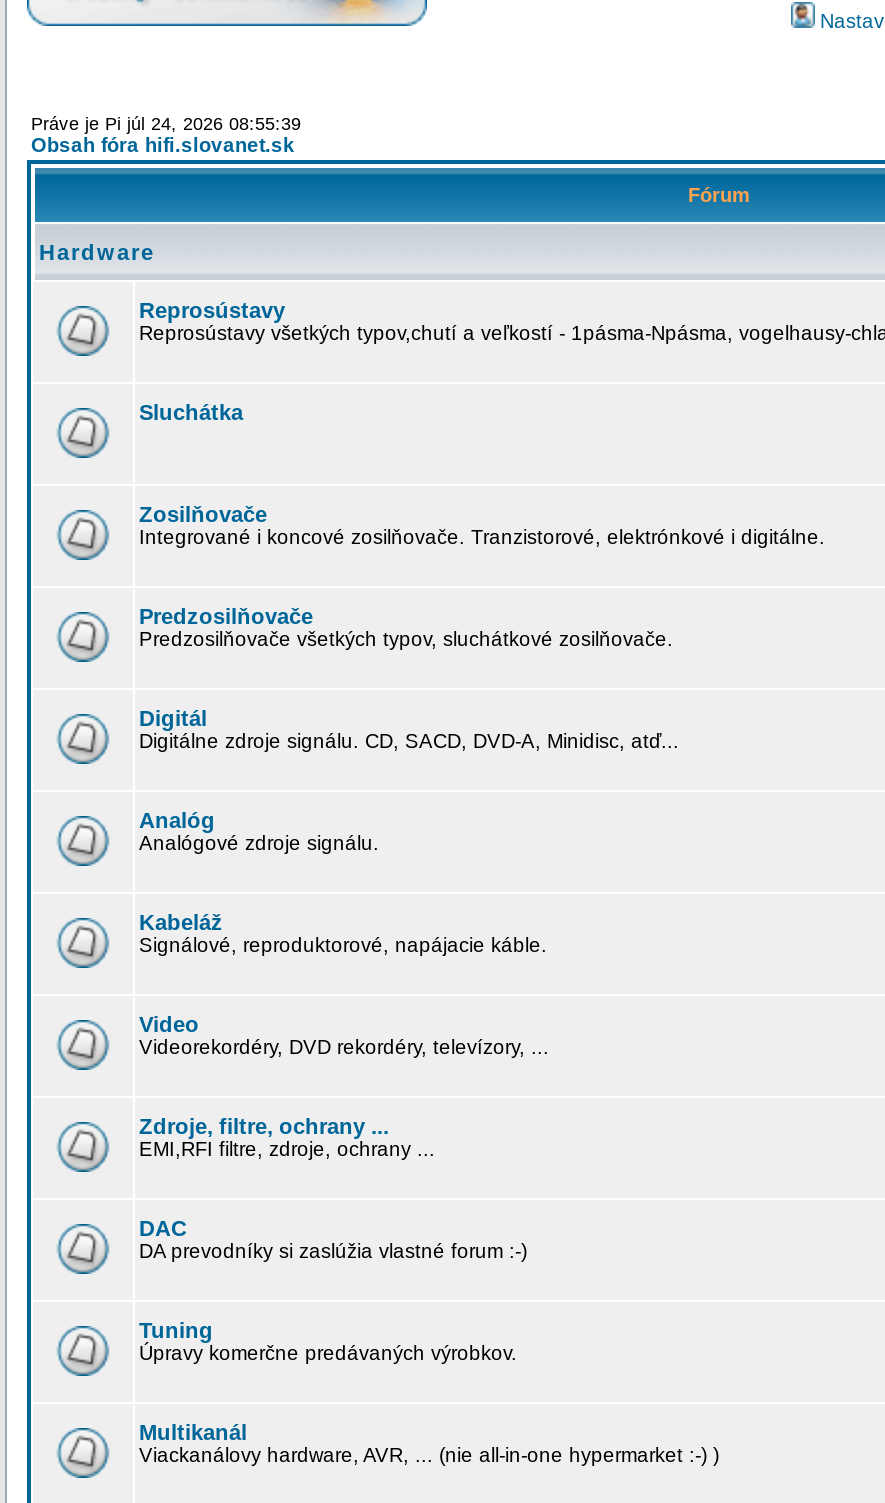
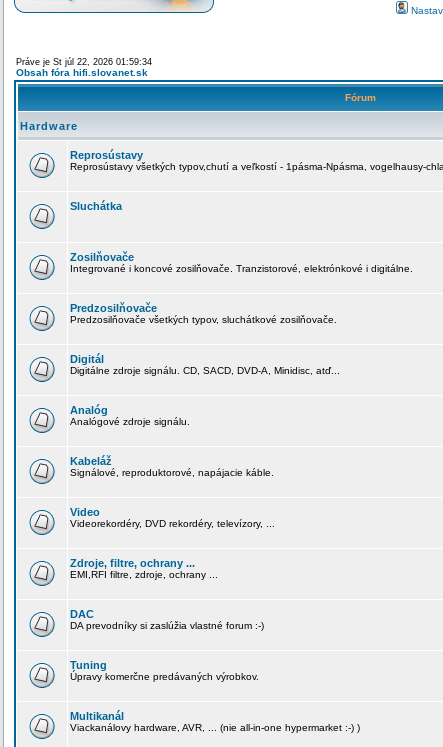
- Práve je Pi júl 24, 2026 08:55:39
+ Práve je St júl 22, 2026 01:59:34
